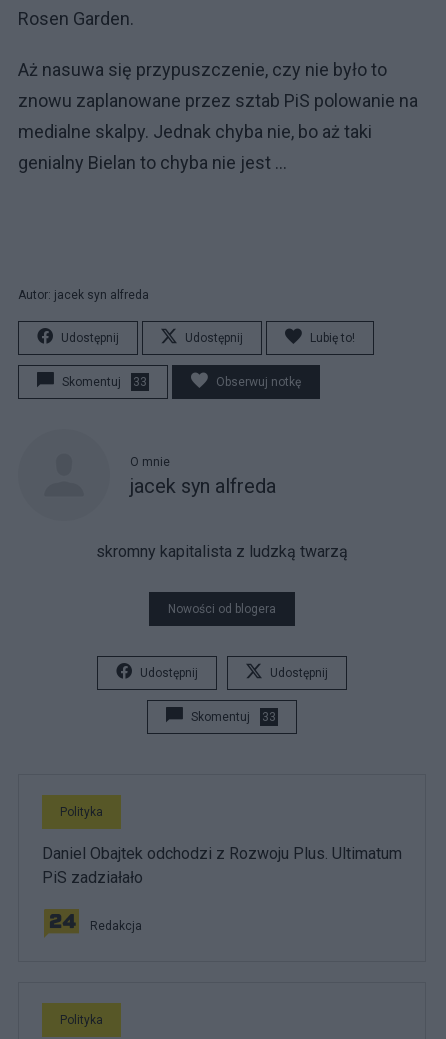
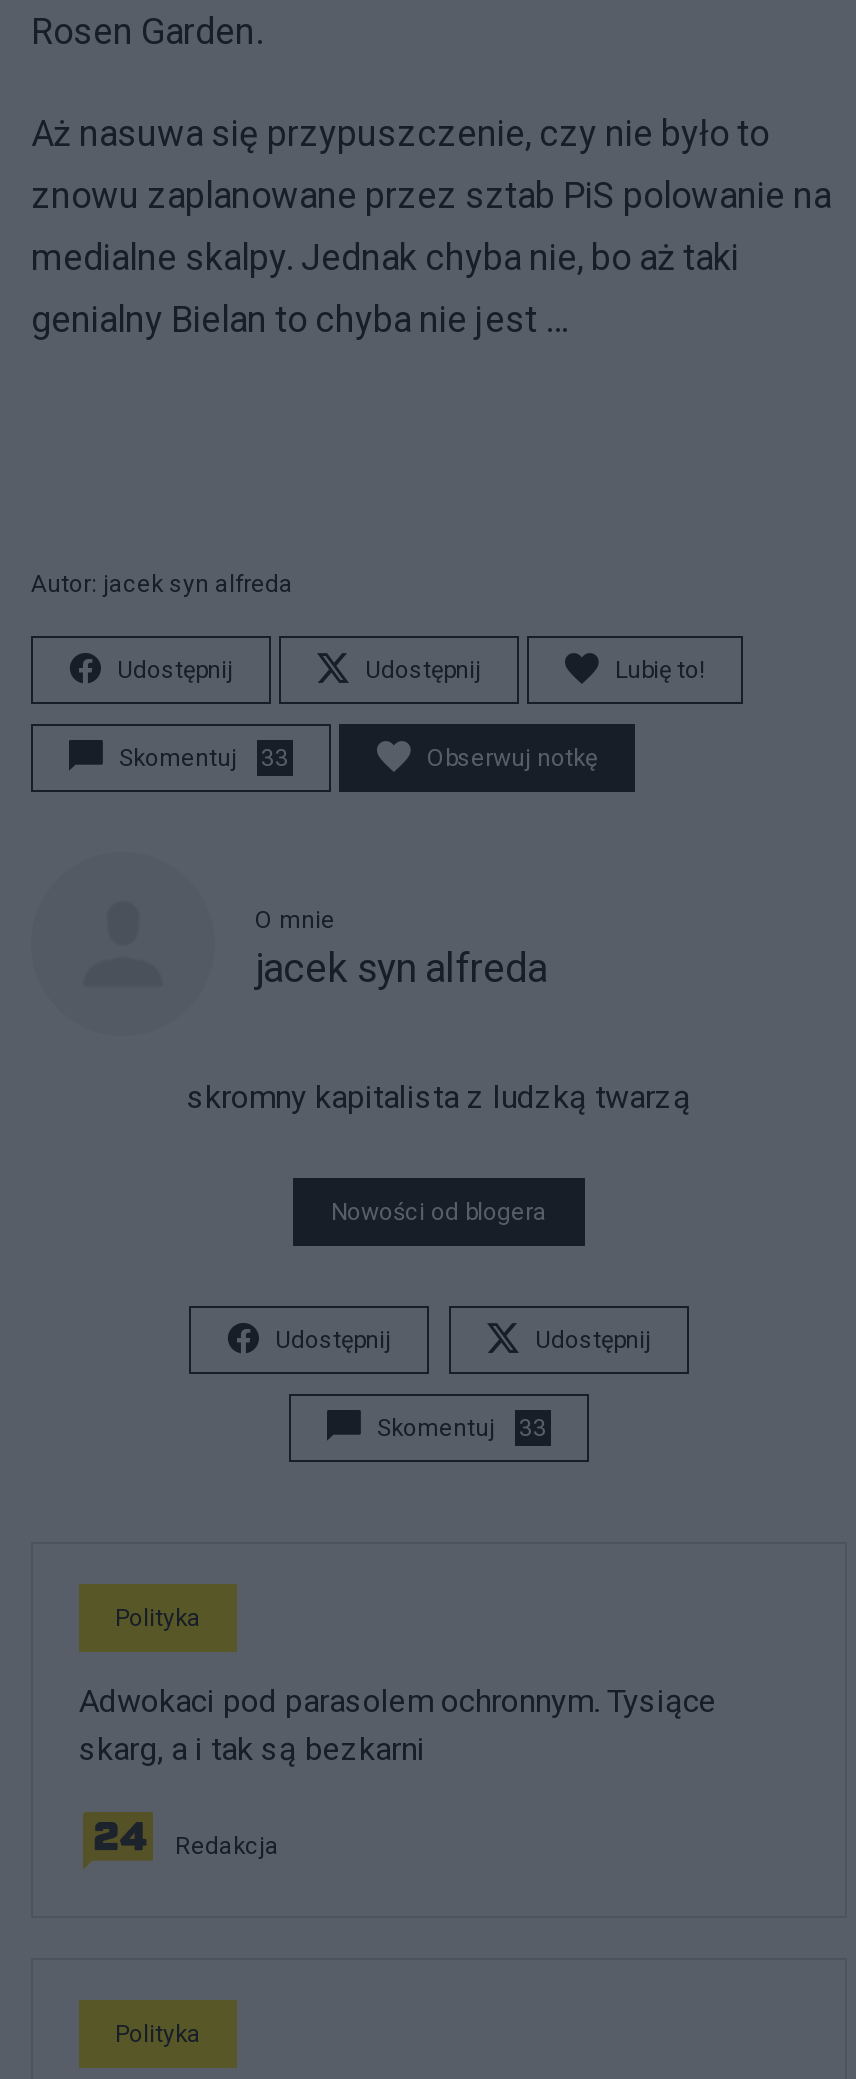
- Daniel Obajtek odchodzi z Rozwoju Plus. Ultimatum
- PiS zadziałało
+ Adwokaci pod parasolem ochronnym. Tysiące
+ skarg, a i tak są bezkarni
